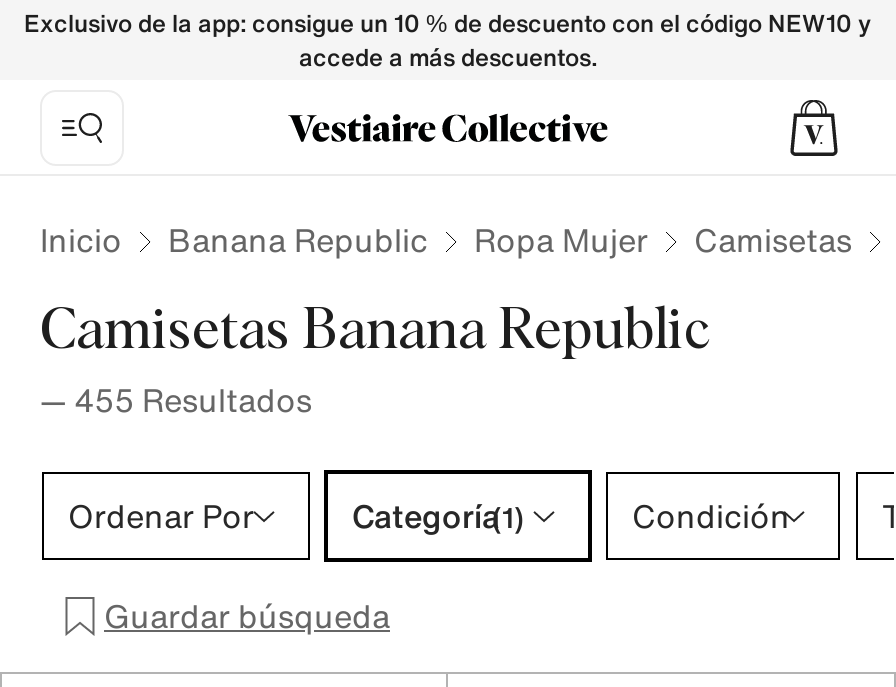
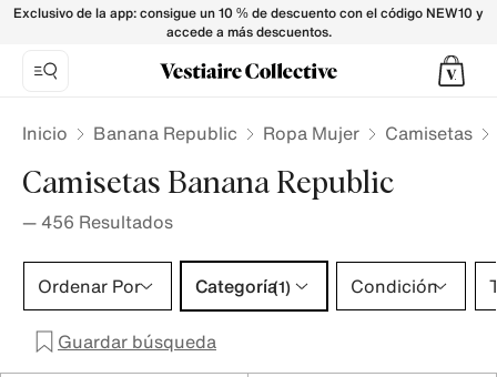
- — 455 Resultados
+ — 456 Resultados
